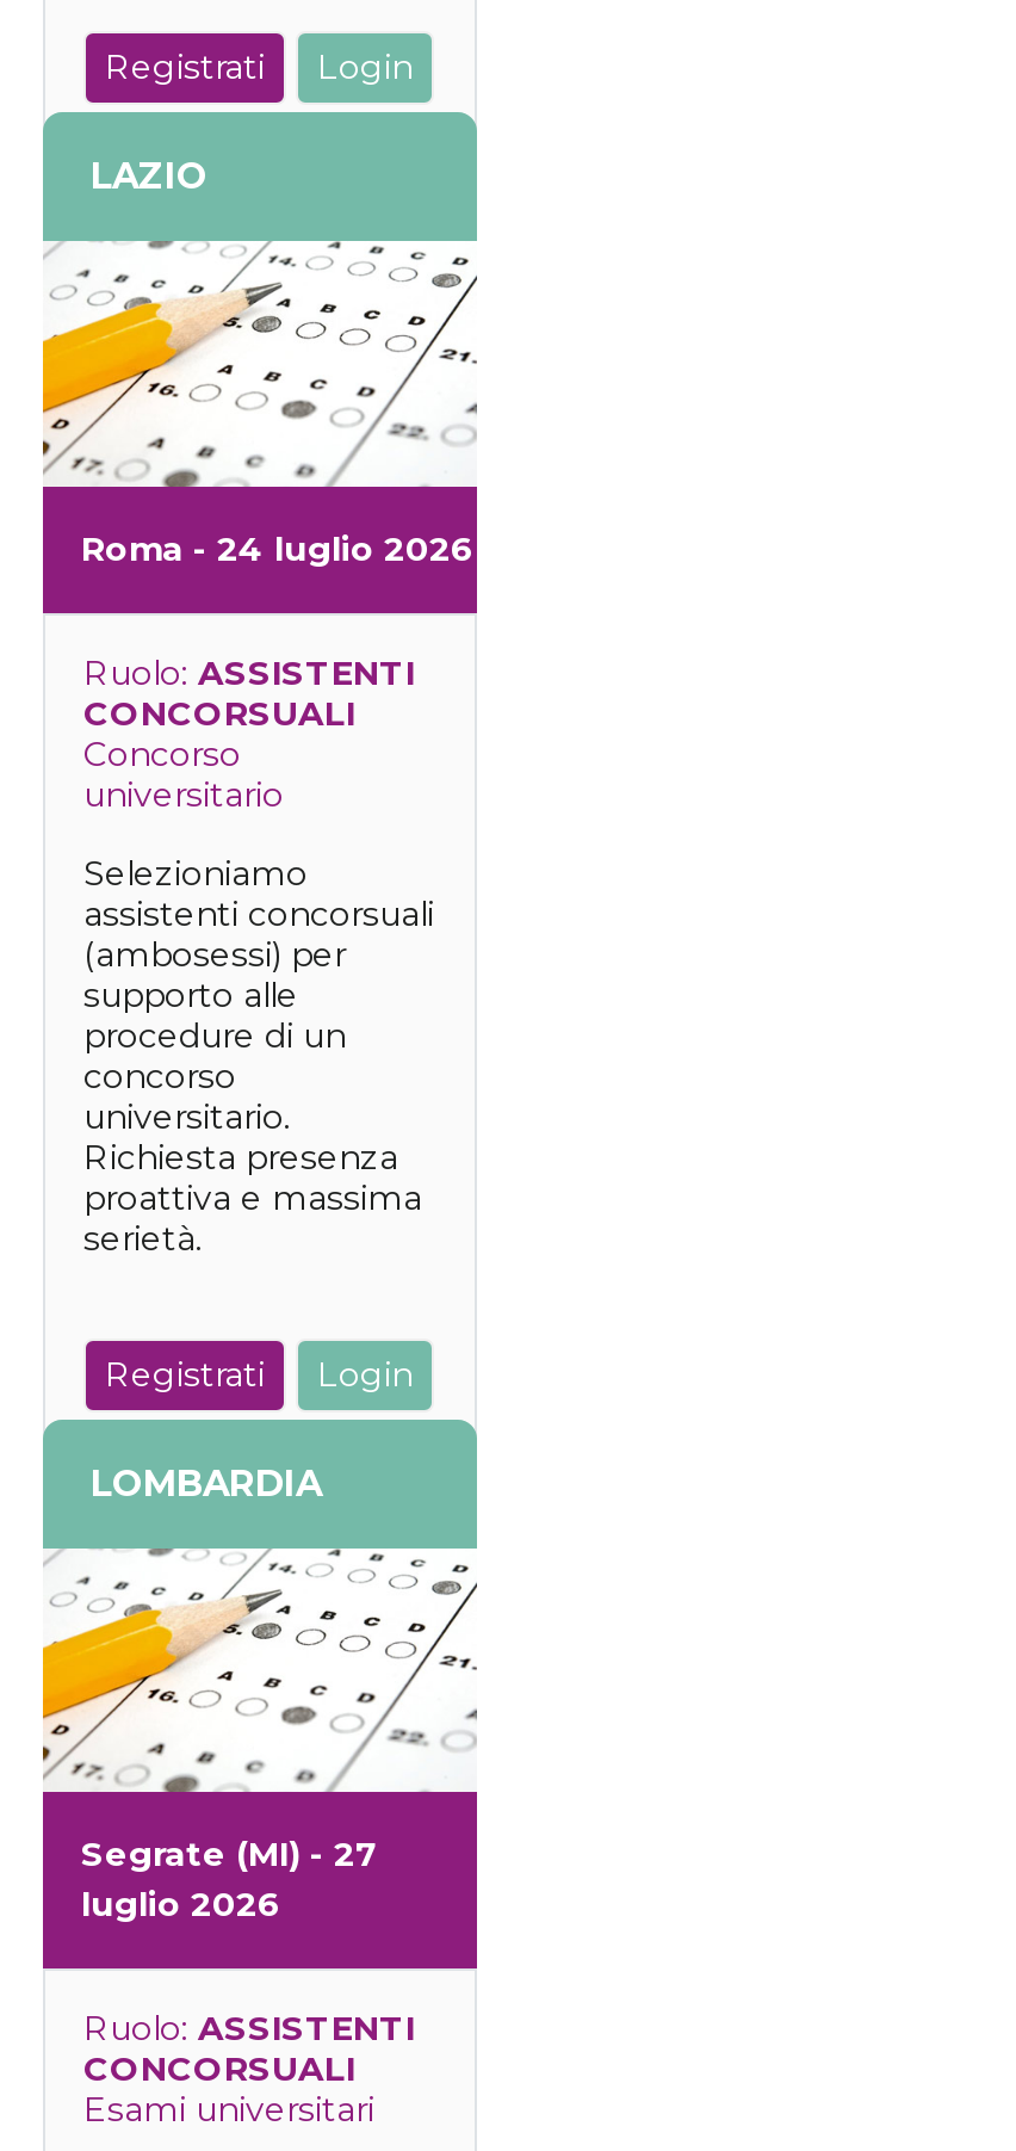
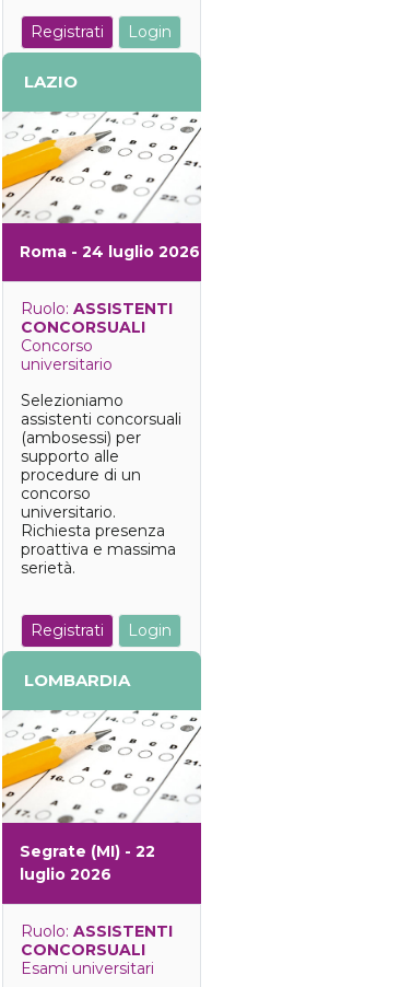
- Segrate (MI) - 27
+ Segrate (MI) - 22
